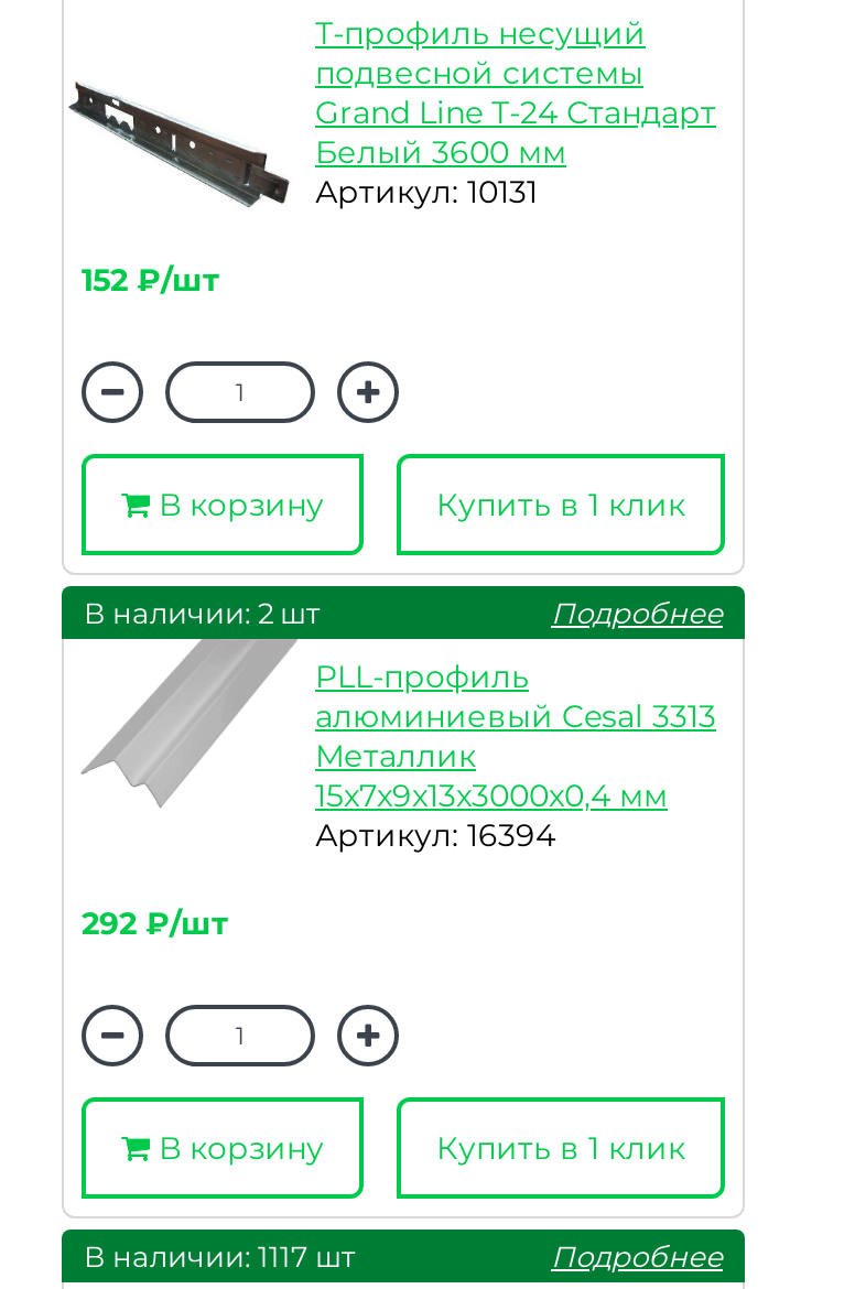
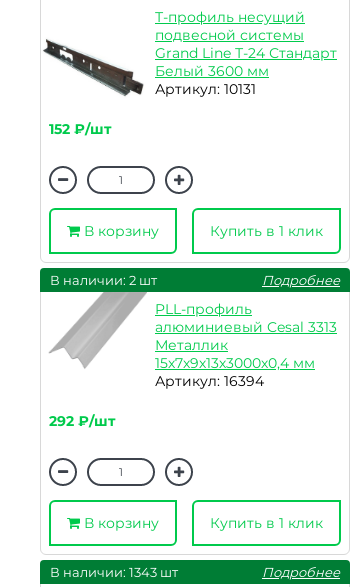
- В наличии: 1117 шт
+ В наличии: 1343 шт
